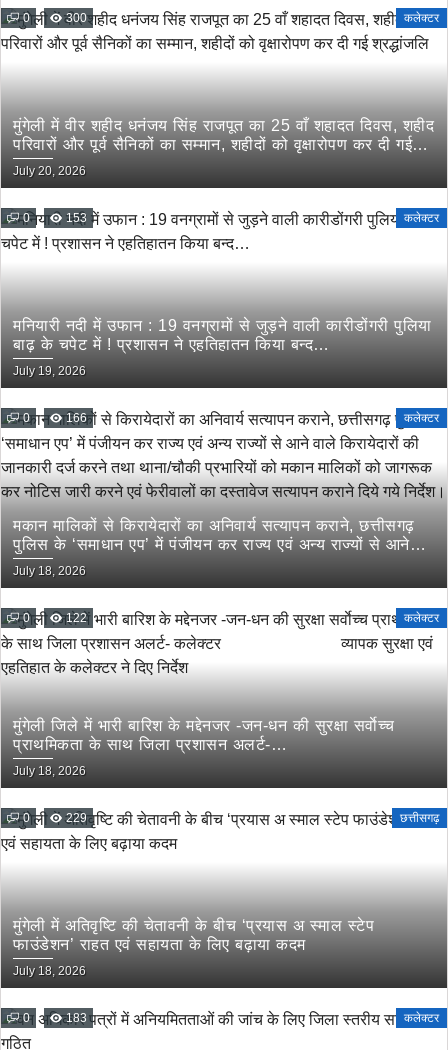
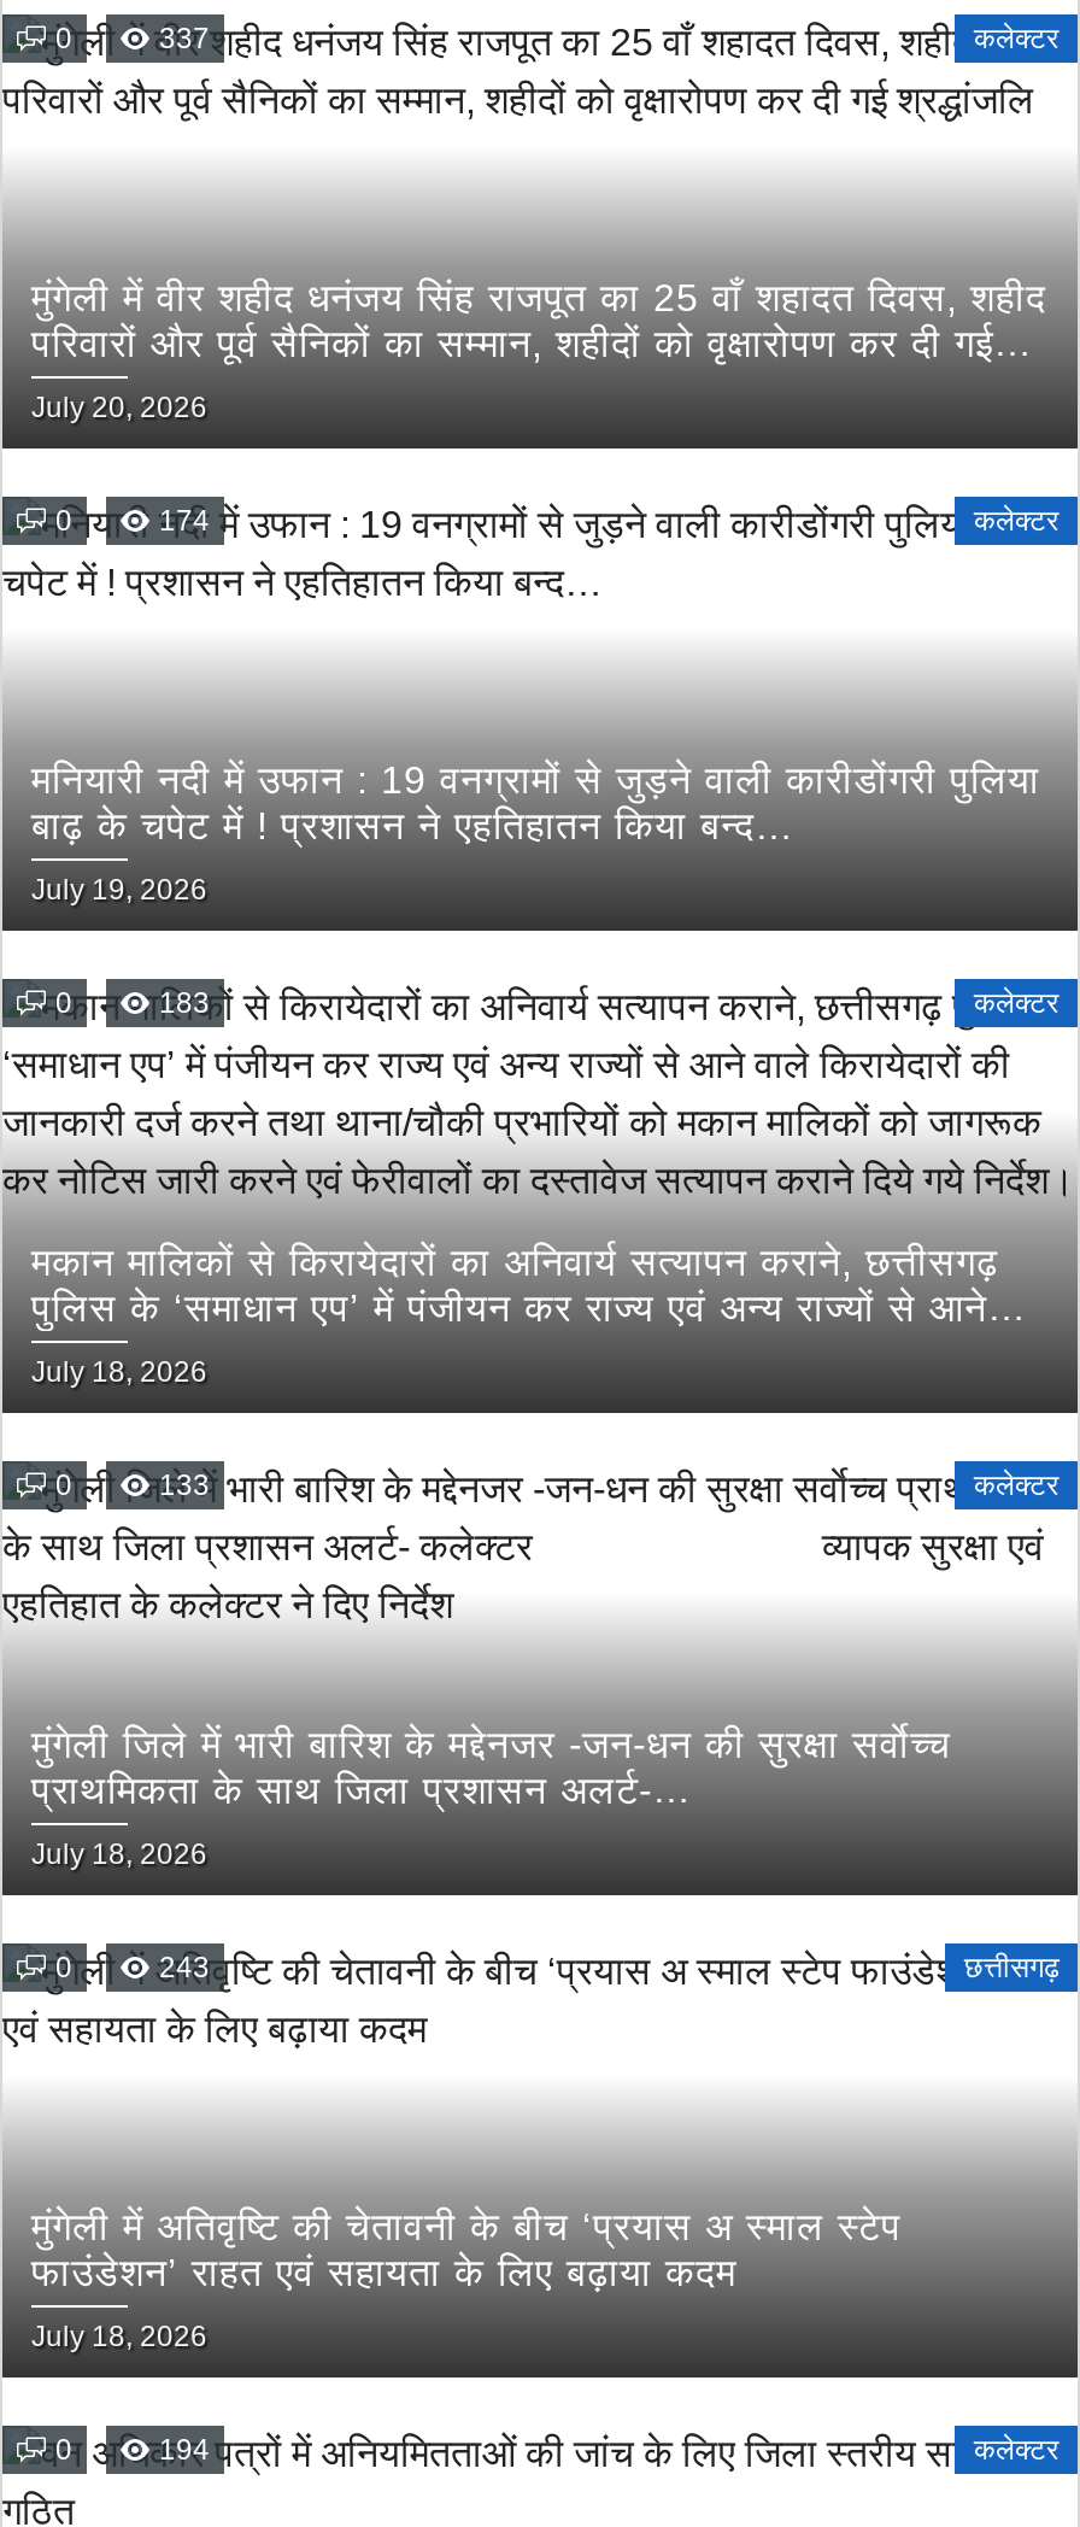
- 300
+ 337

- 153
+ 174

- 166
+ 183

- 122
+ 133

- 229
+ 243

- 183
+ 194
